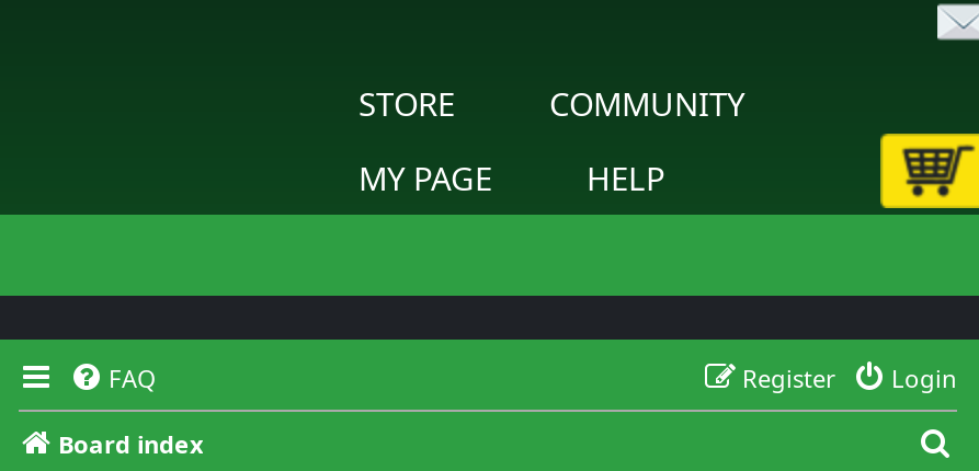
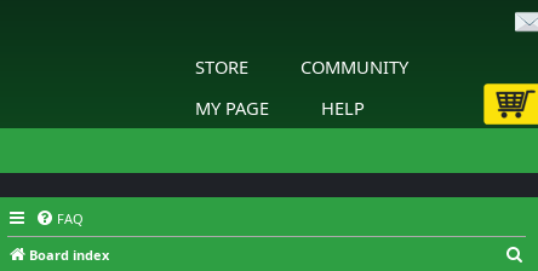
- Login
- Register
